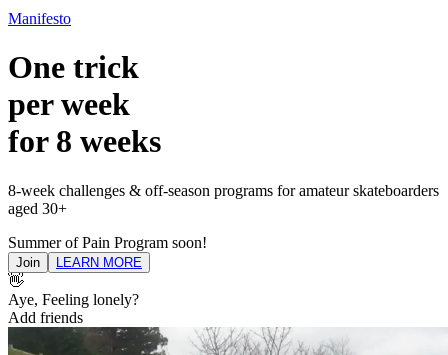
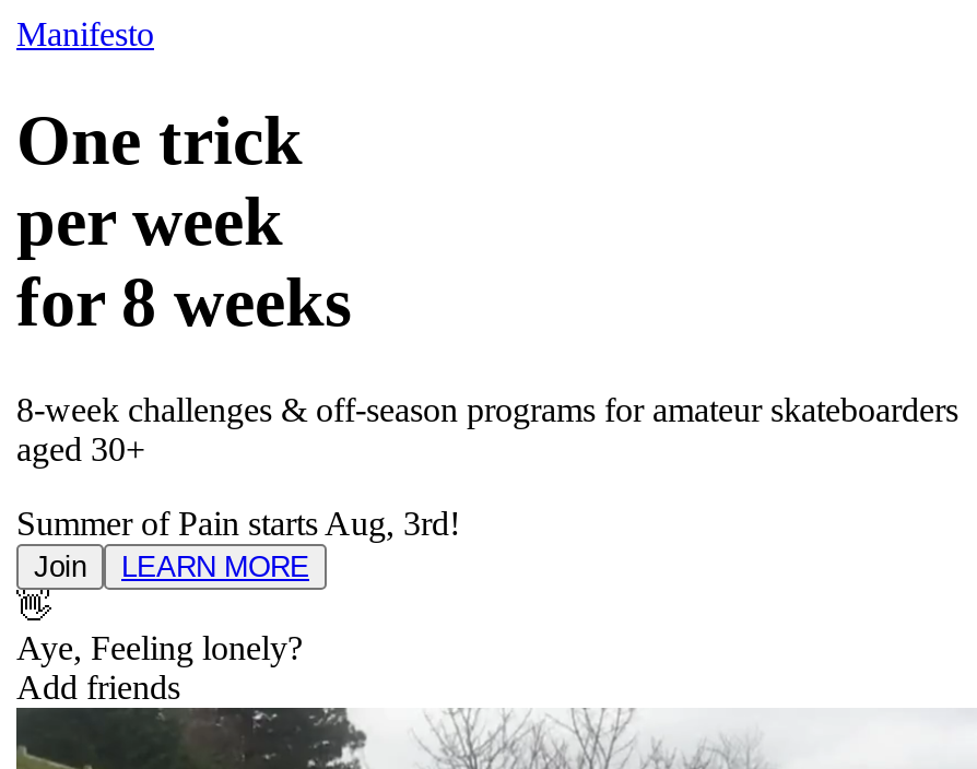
- Summer of Pain Program soon!
+ Summer of Pain starts Aug, 3rd!
